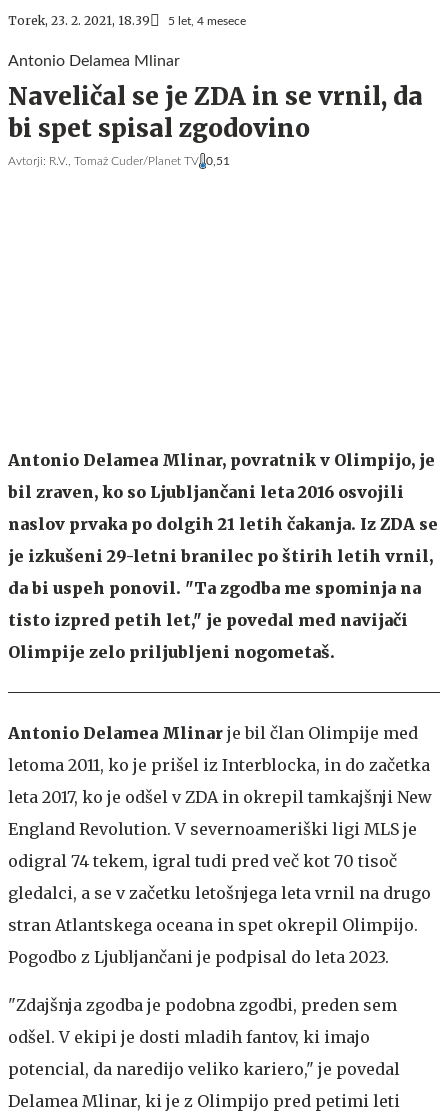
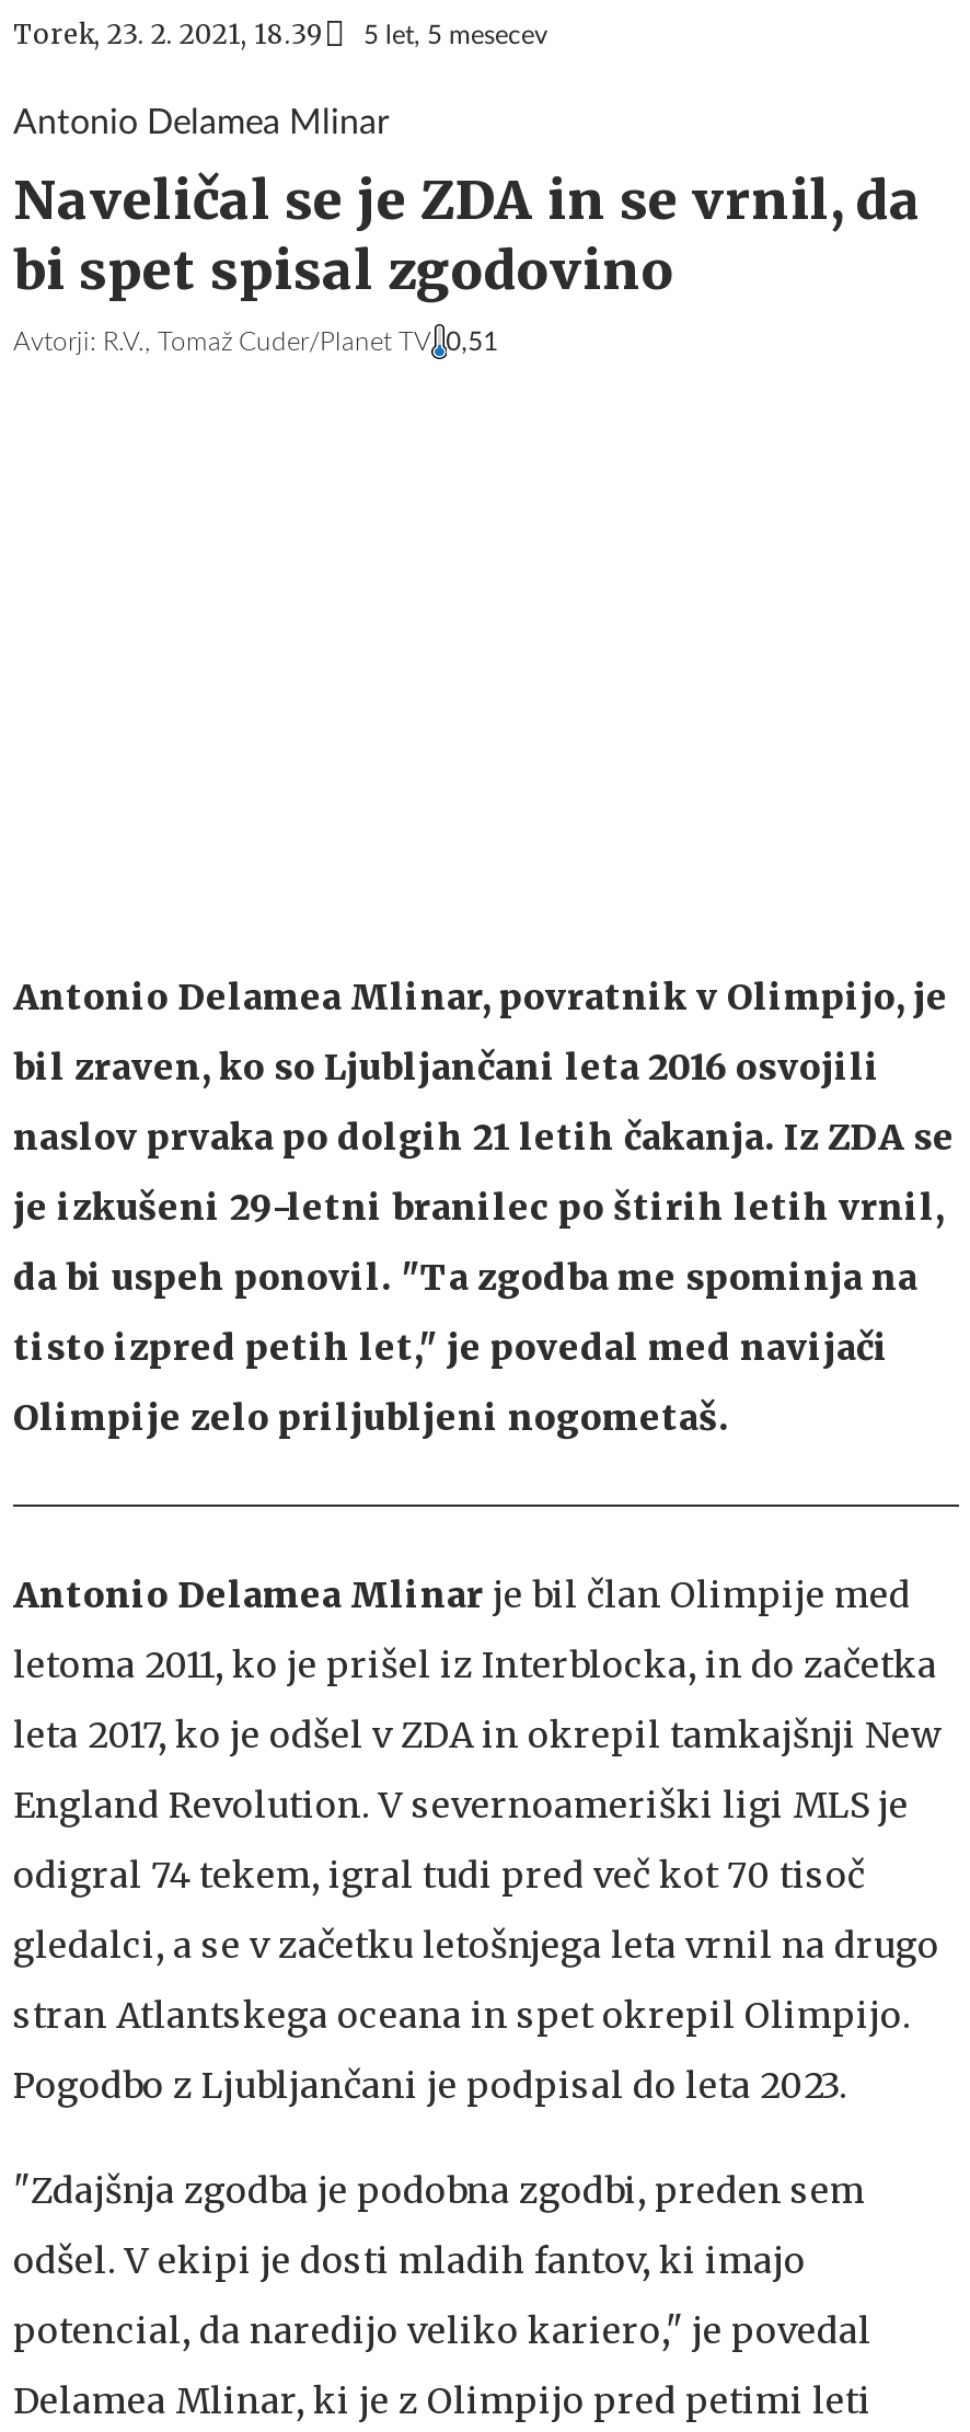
- Torek, 23. 2. 2021, 18.39 5 let, 4 mesece
+ Torek, 23. 2. 2021, 18.39 5 let, 5 mesecev
